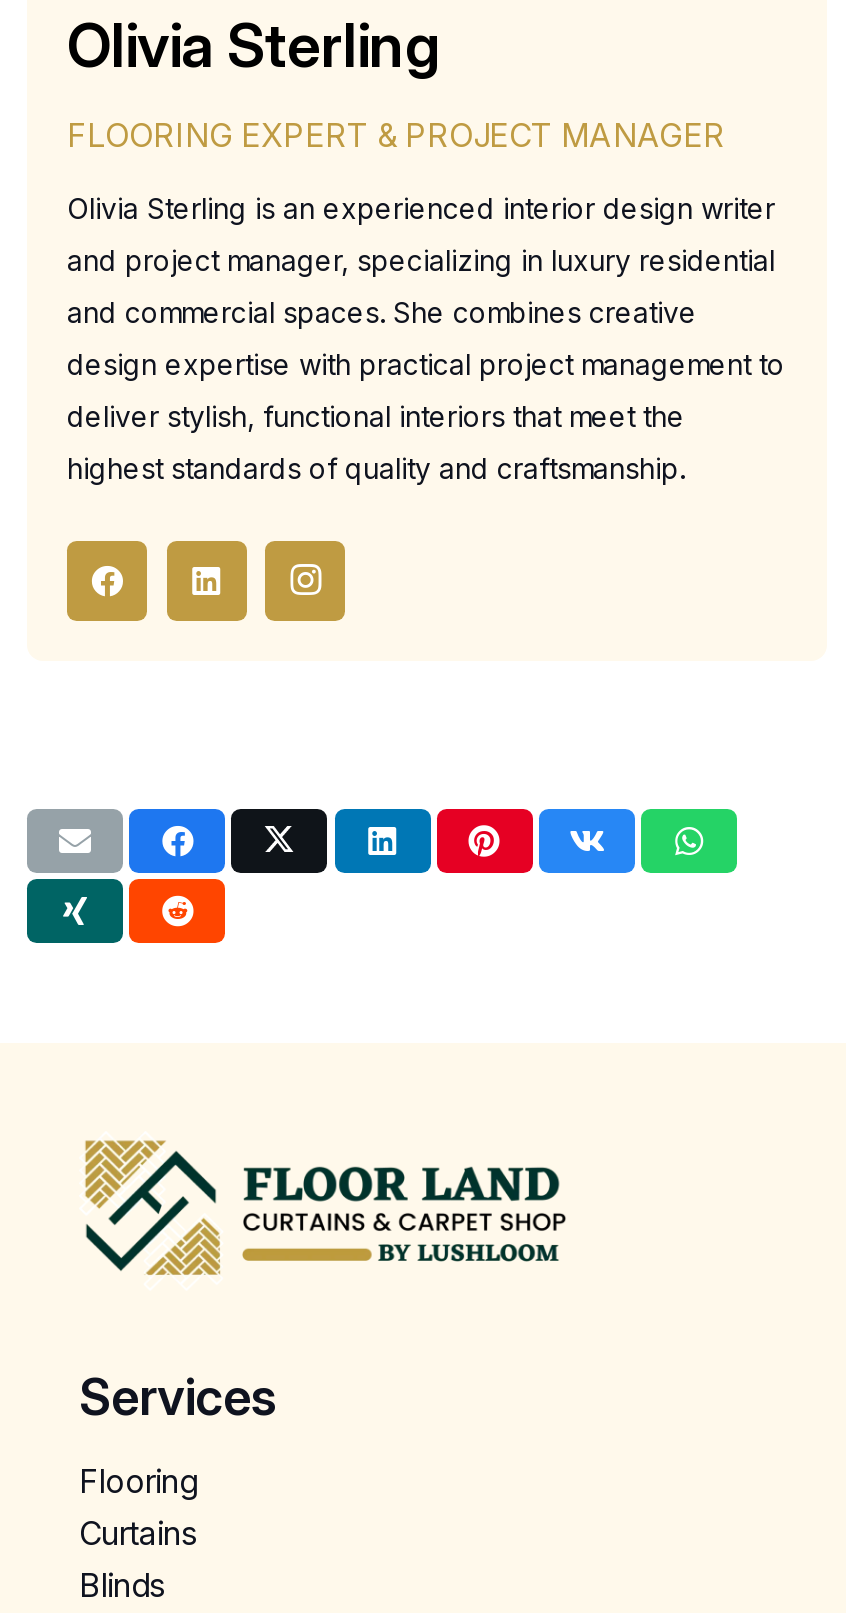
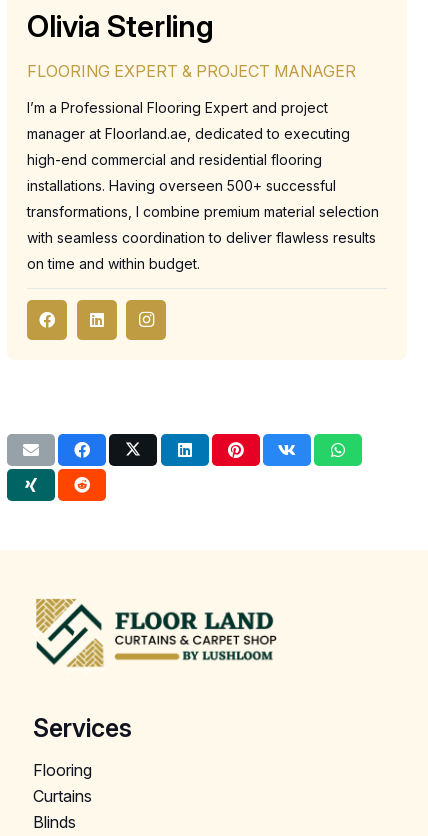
- Olivia Sterling is an experienced interior design writer
- and project manager, specializing in luxury residential
- and commercial spaces. She combines creative
- design expertise with practical project management to
- deliver stylish, functional interiors that meet the
- highest standards of quality and craftsmanship.
+ I’m a Professional Flooring Expert and project
+ manager at Floorland.ae, dedicated to executing
+ high-end commercial and residential flooring
+ installations. Having overseen 500+ successful
+ transformations, I combine premium material selection
+ with seamless coordination to deliver flawless results
+ on time and within budget.
